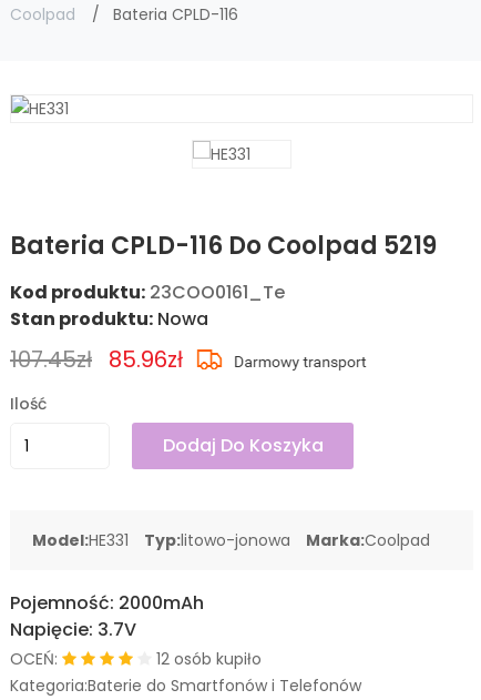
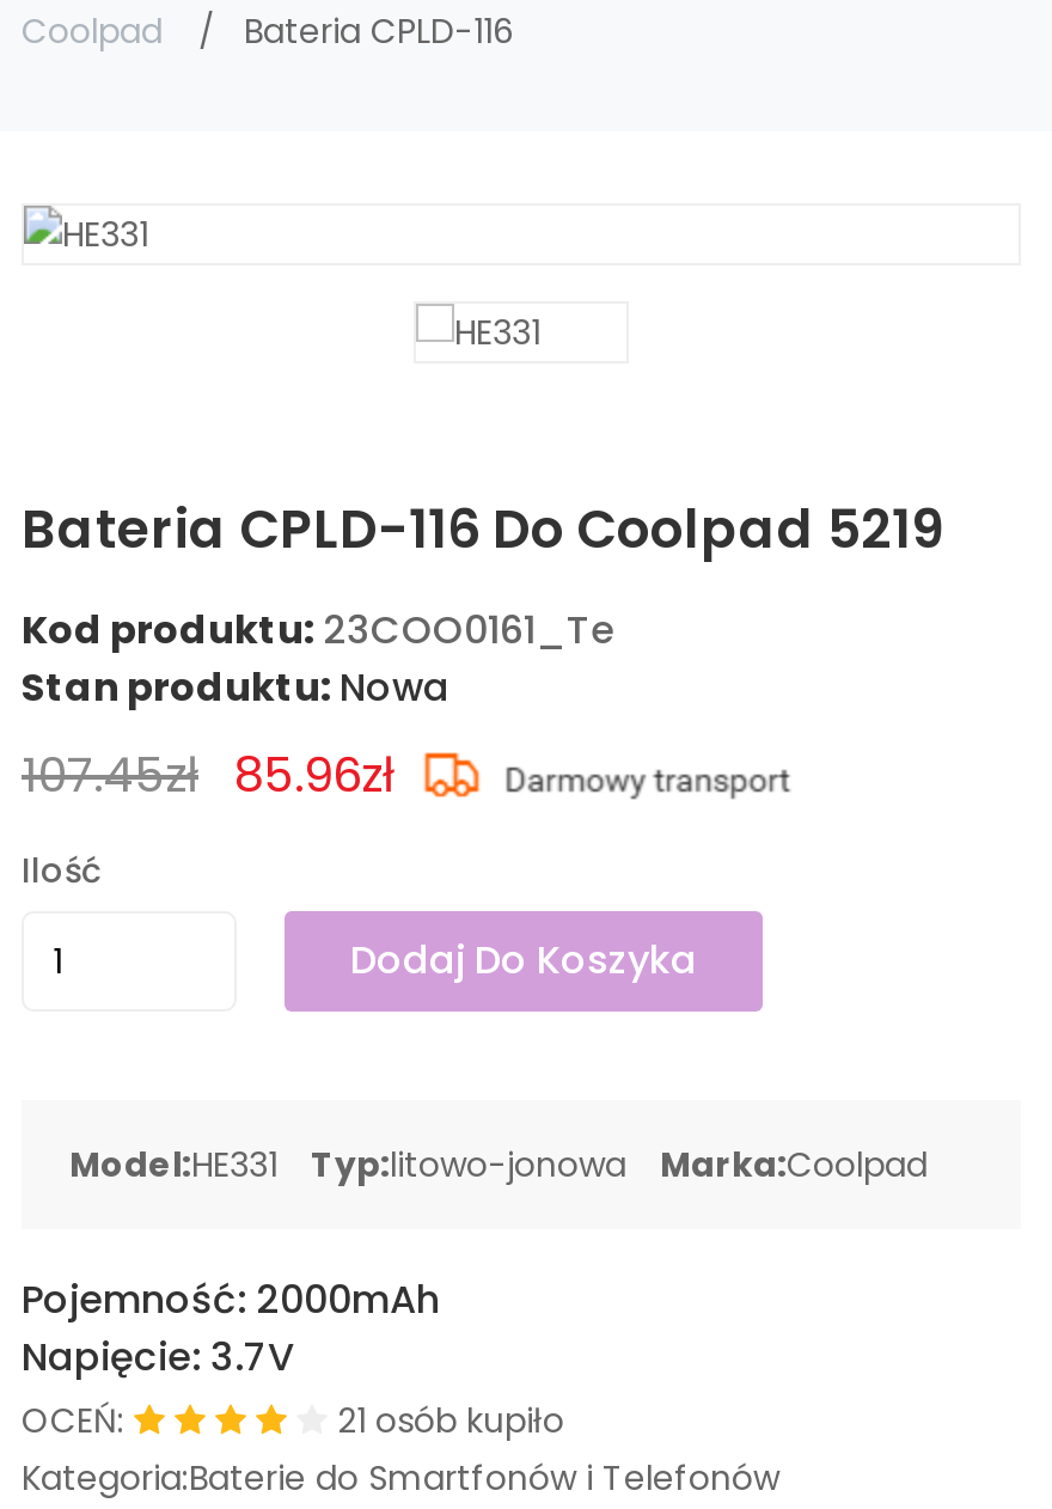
- 12 osób kupiło
+ 21 osób kupiło
